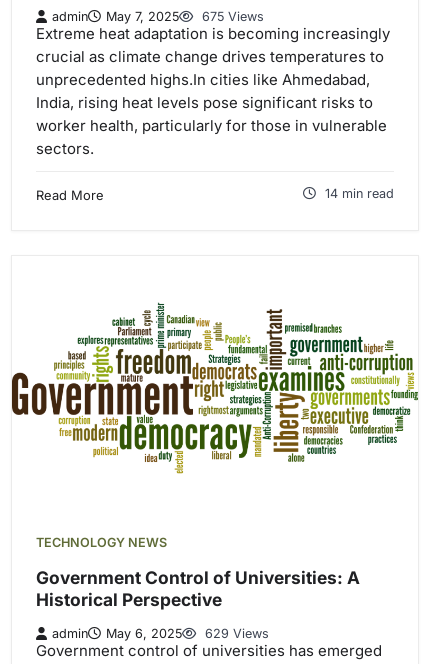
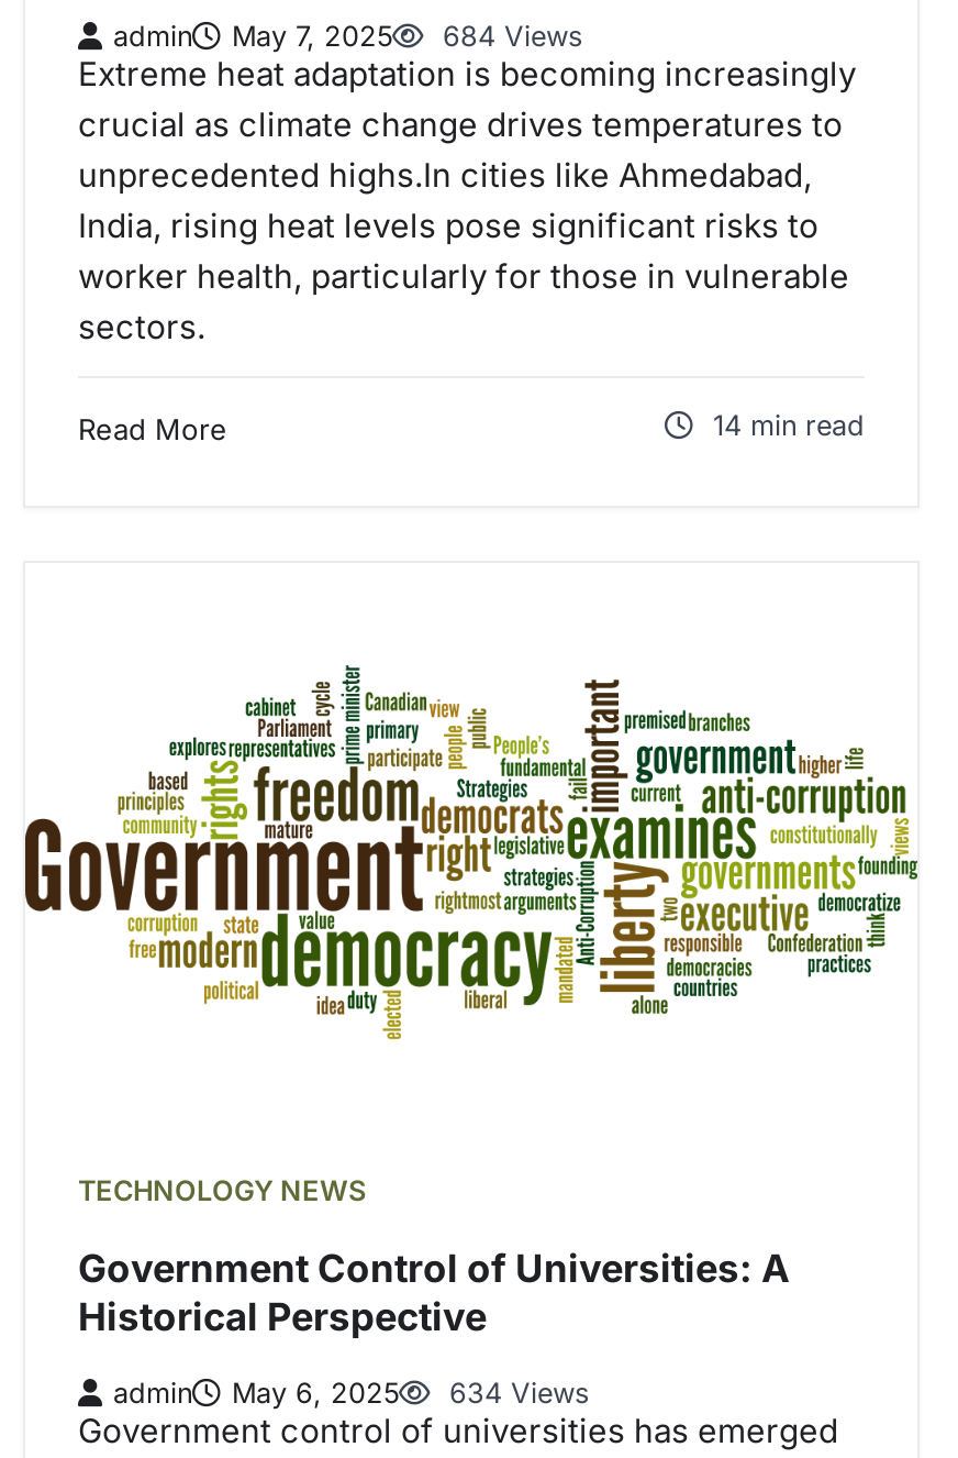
- admin May 7, 2025 675 Views
+ admin May 7, 2025 684 Views

- admin May 6, 2025 629 Views
+ admin May 6, 2025 634 Views
